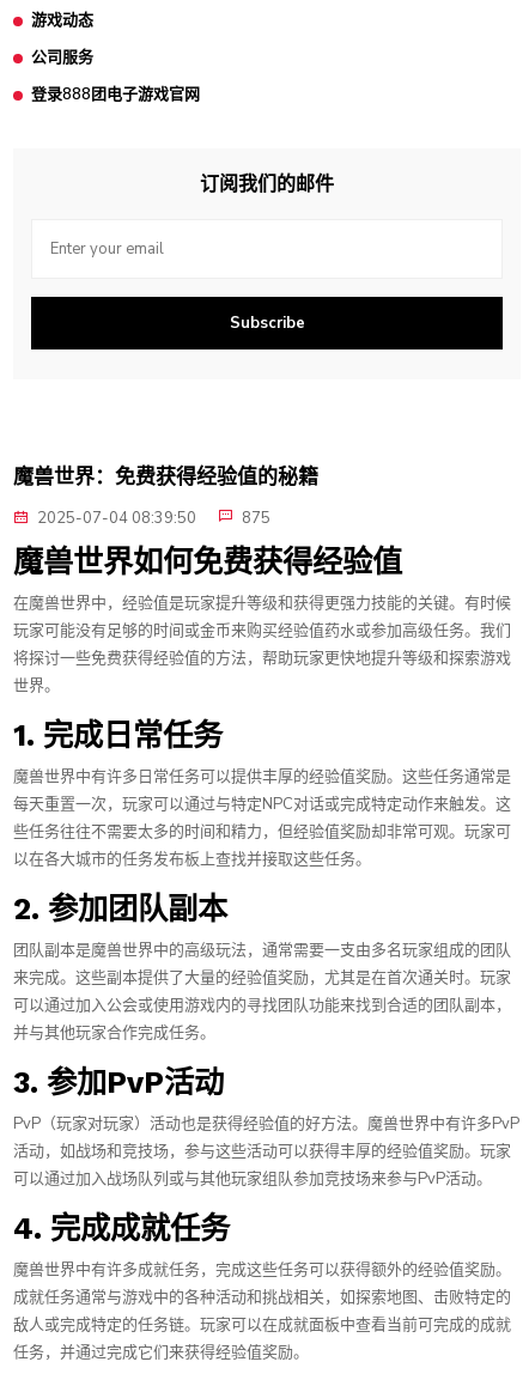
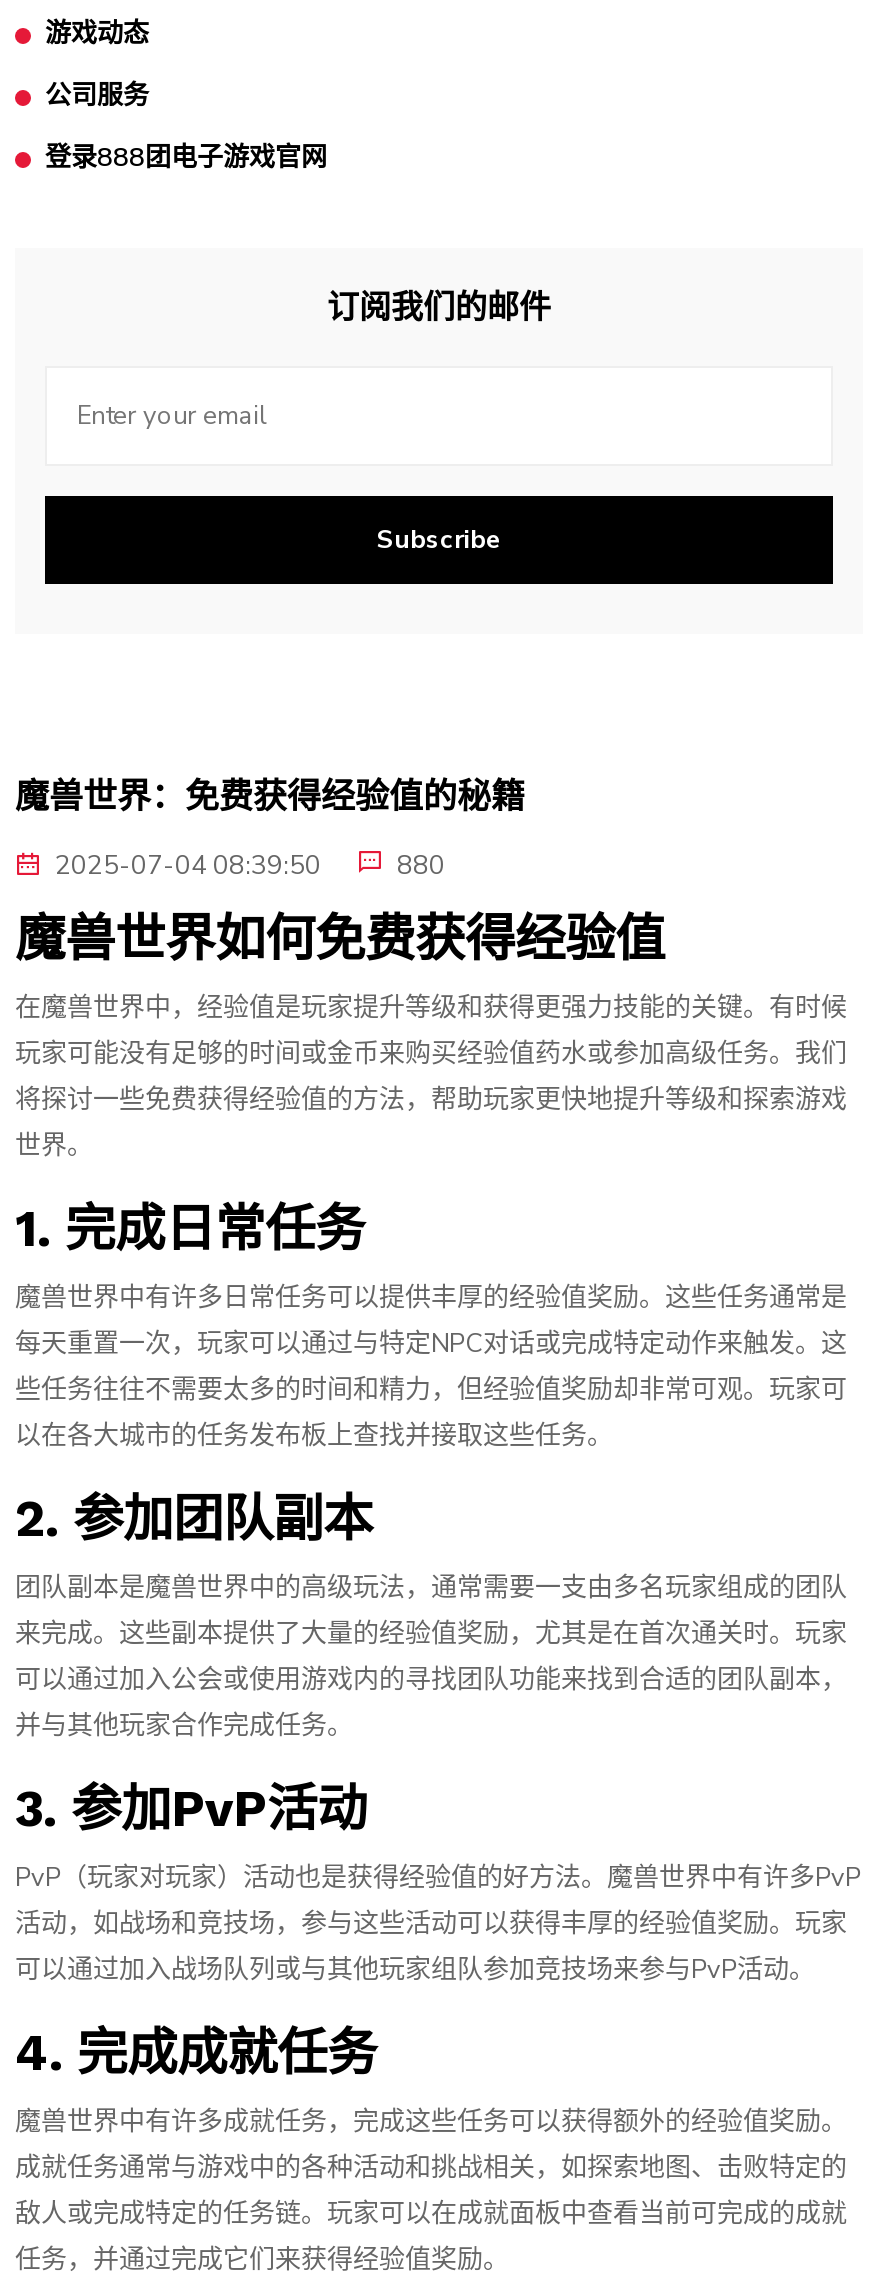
- 875
+ 880
